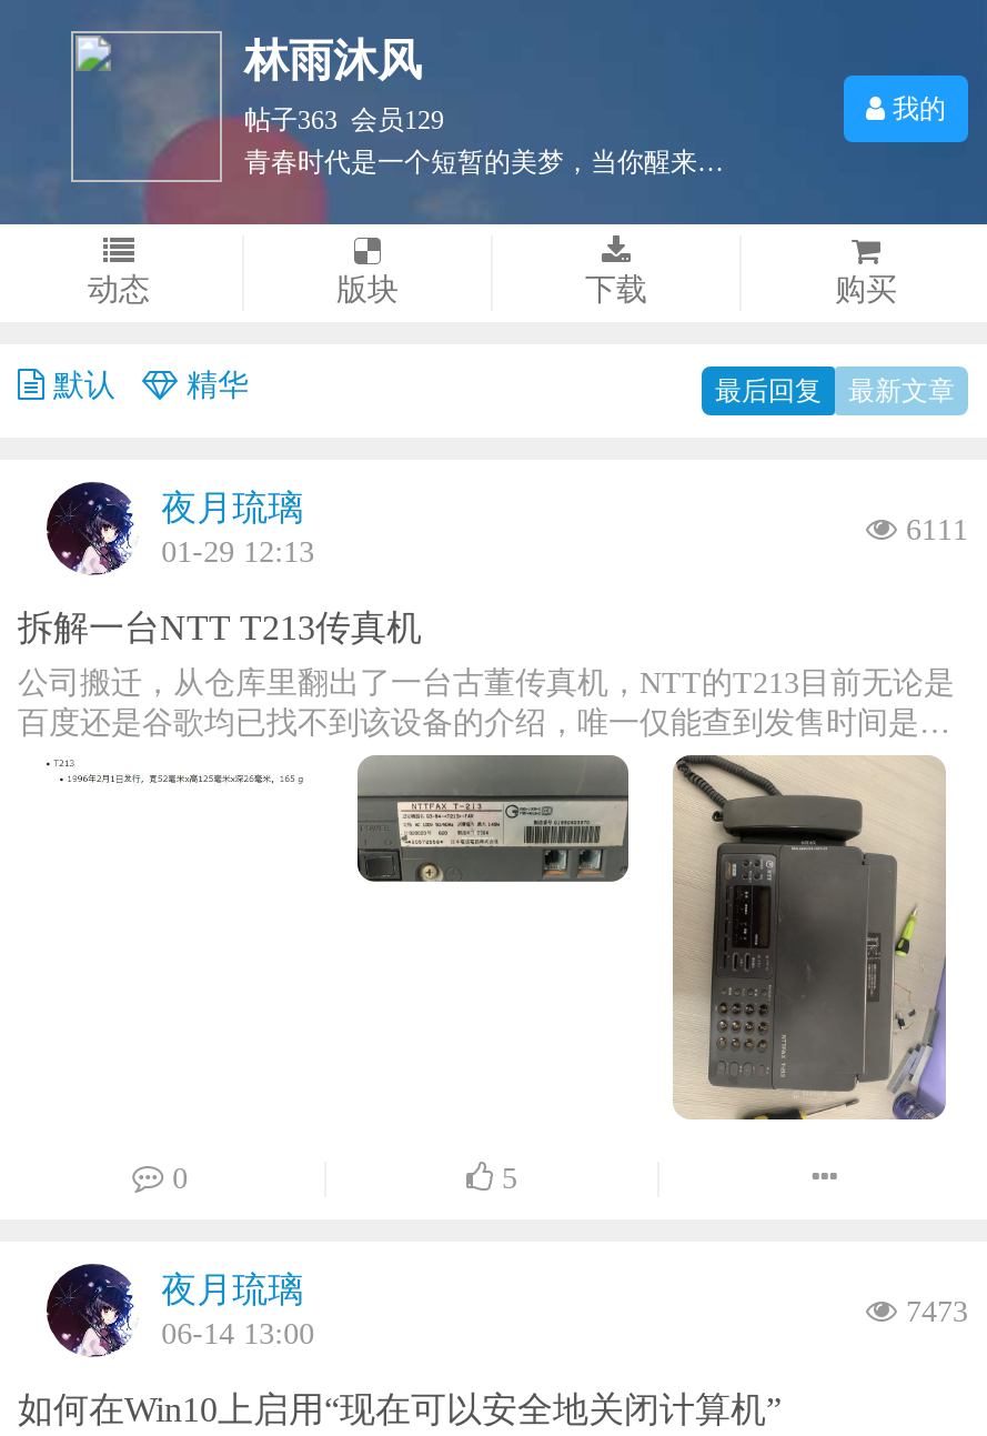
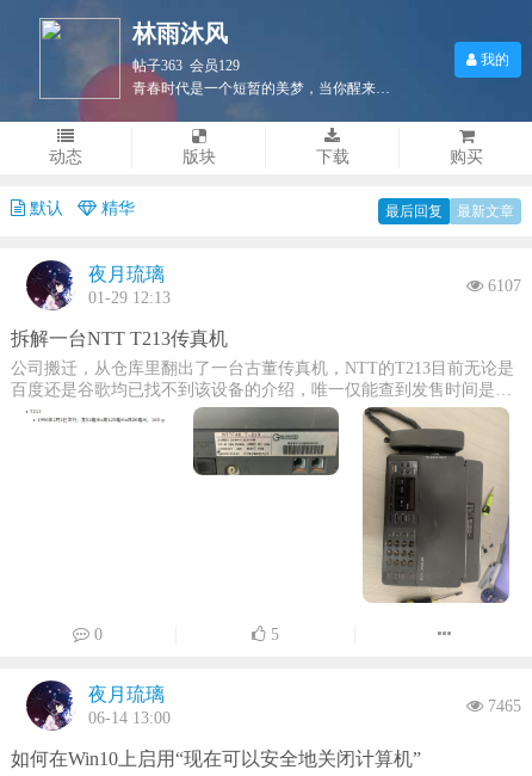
- 6111
+ 6107

- 7473
+ 7465
